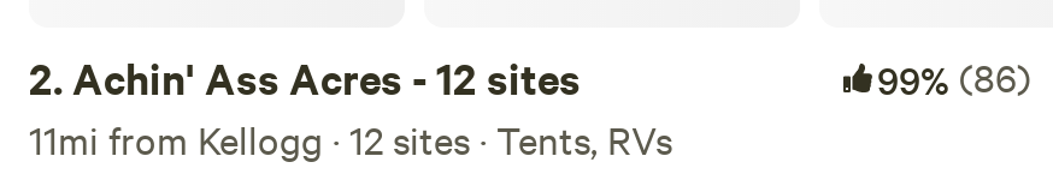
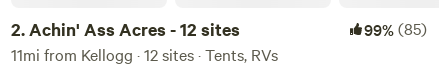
- 99% (86)
+ 99% (85)
